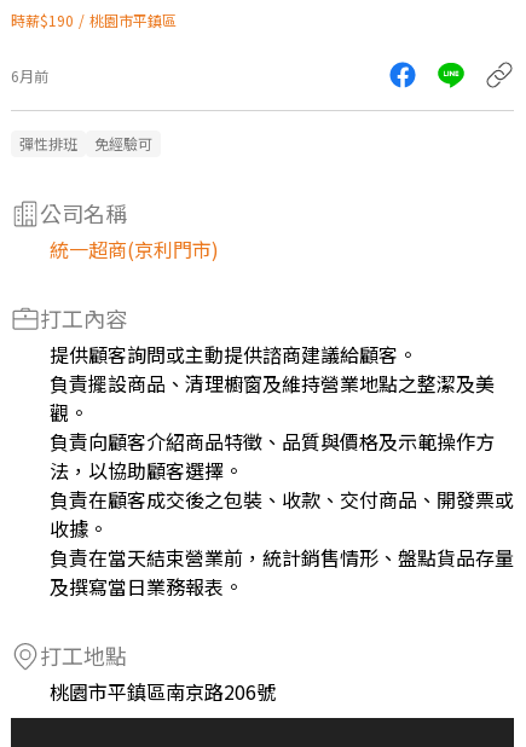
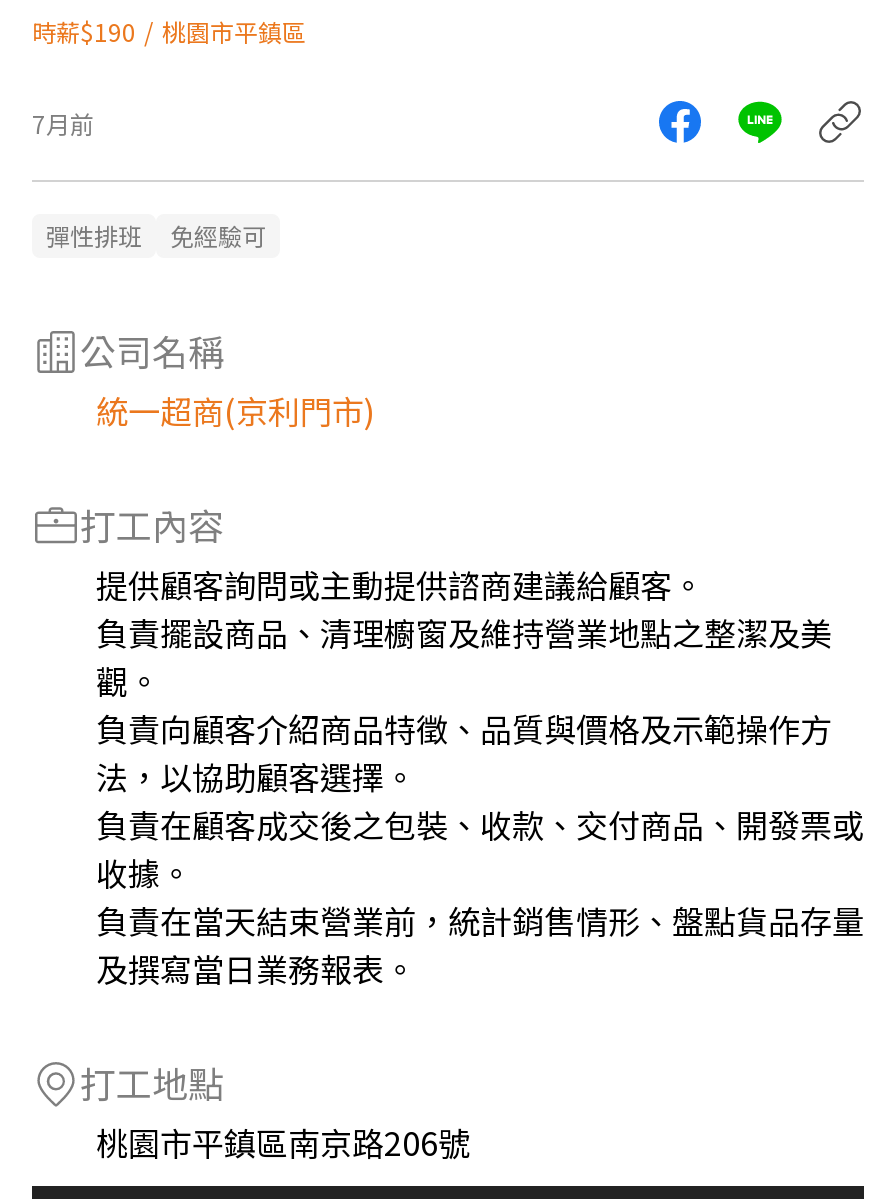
- 6月前
+ 7月前
